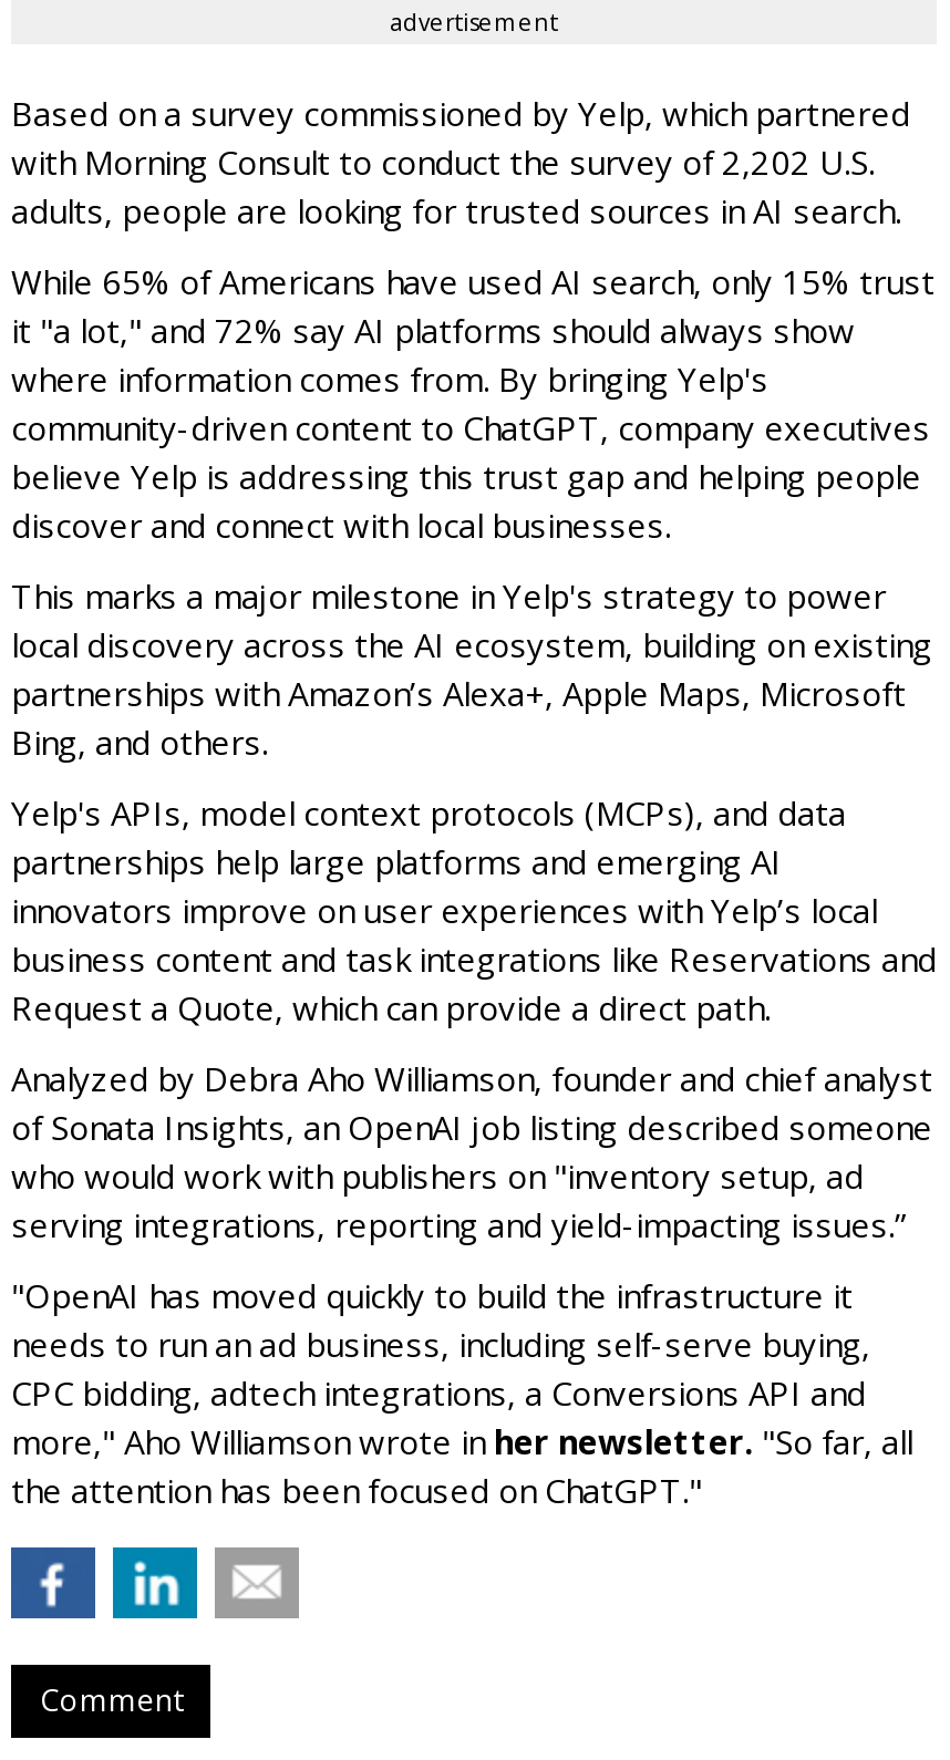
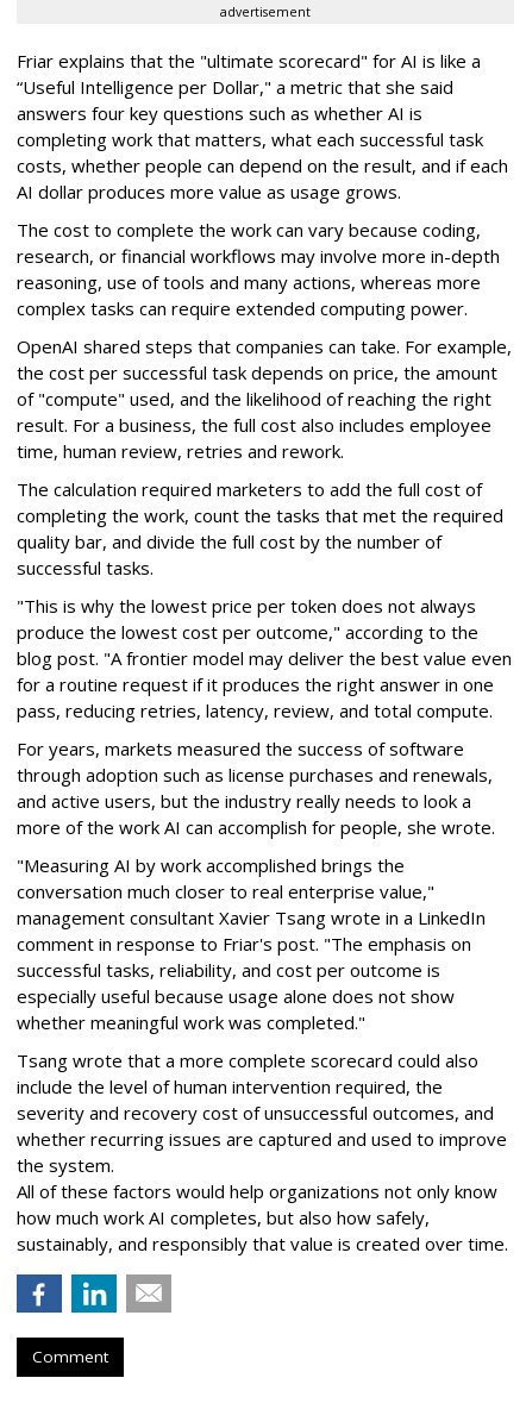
- Based on a survey commissioned by Yelp, which partnered
- with Morning Consult to conduct the survey of 2,202 U.S.
- adults, people are looking for trusted sources in AI search.
- While 65% of Americans have used AI search, only 15% trust
- it "a lot," and 72% say AI platforms should always show
- where information comes from. By bringing Yelp's
- community-driven content to ChatGPT, company executives
- believe Yelp is addressing this trust gap and helping people
- discover and connect with local businesses.
- This marks a major milestone in Yelp's strategy to power
- local discovery across the AI ecosystem, building on existing
- partnerships with Amazon’s Alexa+, Apple Maps, Microsoft
- Bing, and others.
- Yelp's APIs, model context protocols (MCPs), and data
- partnerships help large platforms and emerging AI
- innovators improve on user experiences with Yelp’s local
- business content and task integrations like Reservations and
- Request a Quote, which can provide a direct path.
- Analyzed by Debra Aho Williamson, founder and chief analyst
- of Sonata Insights, an OpenAI job listing described someone
- who would work with publishers on "inventory setup, ad
- serving integrations, reporting and yield-impacting issues.”
- "OpenAI has moved quickly to build the infrastructure it
- needs to run an ad business, including self-serve buying,
- CPC bidding, adtech integrations, a Conversions API and
- more," Aho Williamson wrote in her newsletter. "So far, all
- the attention has been focused on ChatGPT."
+ Friar explains that the "ultimate scorecard" for AI is like a
+ “Useful Intelligence per Dollar," a metric that she said
+ answers four key questions such as whether AI is
+ completing work that matters, what each successful task
+ costs, whether people can depend on the result, and if each
+ AI dollar produces more value as usage grows.
+ The cost to complete the work can vary because coding,
+ research, or financial workflows may involve more in-depth
+ reasoning, use of tools and many actions, whereas more
+ complex tasks can require extended computing power.
+ OpenAI shared steps that companies can take. For example,
+ the cost per successful task depends on price, the amount
+ of "compute" used, and the likelihood of reaching the right
+ result. For a business, the full cost also includes employee
+ time, human review, retries and rework.
+ The calculation required marketers to add the full cost of
+ completing the work, count the tasks that met the required
+ quality bar, and divide the full cost by the number of
+ successful tasks.
+ "This is why the lowest price per token does not always
+ produce the lowest cost per outcome," according to the
+ blog post. "A frontier model may deliver the best value even
+ for a routine request if it produces the right answer in one
+ pass, reducing retries, latency, review, and total compute.
+ For years, markets measured the success of software
+ through adoption such as license purchases and renewals,
+ and active users, but the industry really needs to look a
+ more of the work AI can accomplish for people, she wrote.
+ "Measuring AI by work accomplished brings the
+ conversation much closer to real enterprise value,"
+ management consultant Xavier Tsang wrote in a LinkedIn
+ comment in response to Friar's post. "The emphasis on
+ successful tasks, reliability, and cost per outcome is
+ especially useful because usage alone does not show
+ whether meaningful work was completed."
+ Tsang wrote that a more complete scorecard could also
+ include the level of human intervention required, the
+ severity and recovery cost of unsuccessful outcomes, and
+ whether recurring issues are captured and used to improve
+ the system.
+ All of these factors would help organizations not only know
+ how much work AI completes, but also how safely,
+ sustainably, and responsibly that value is created over time.
